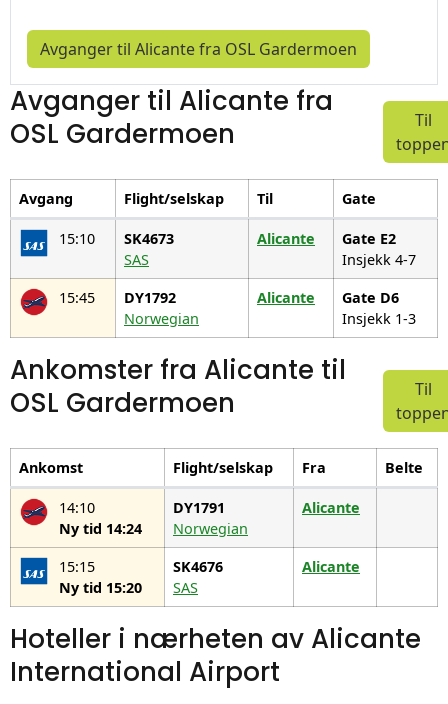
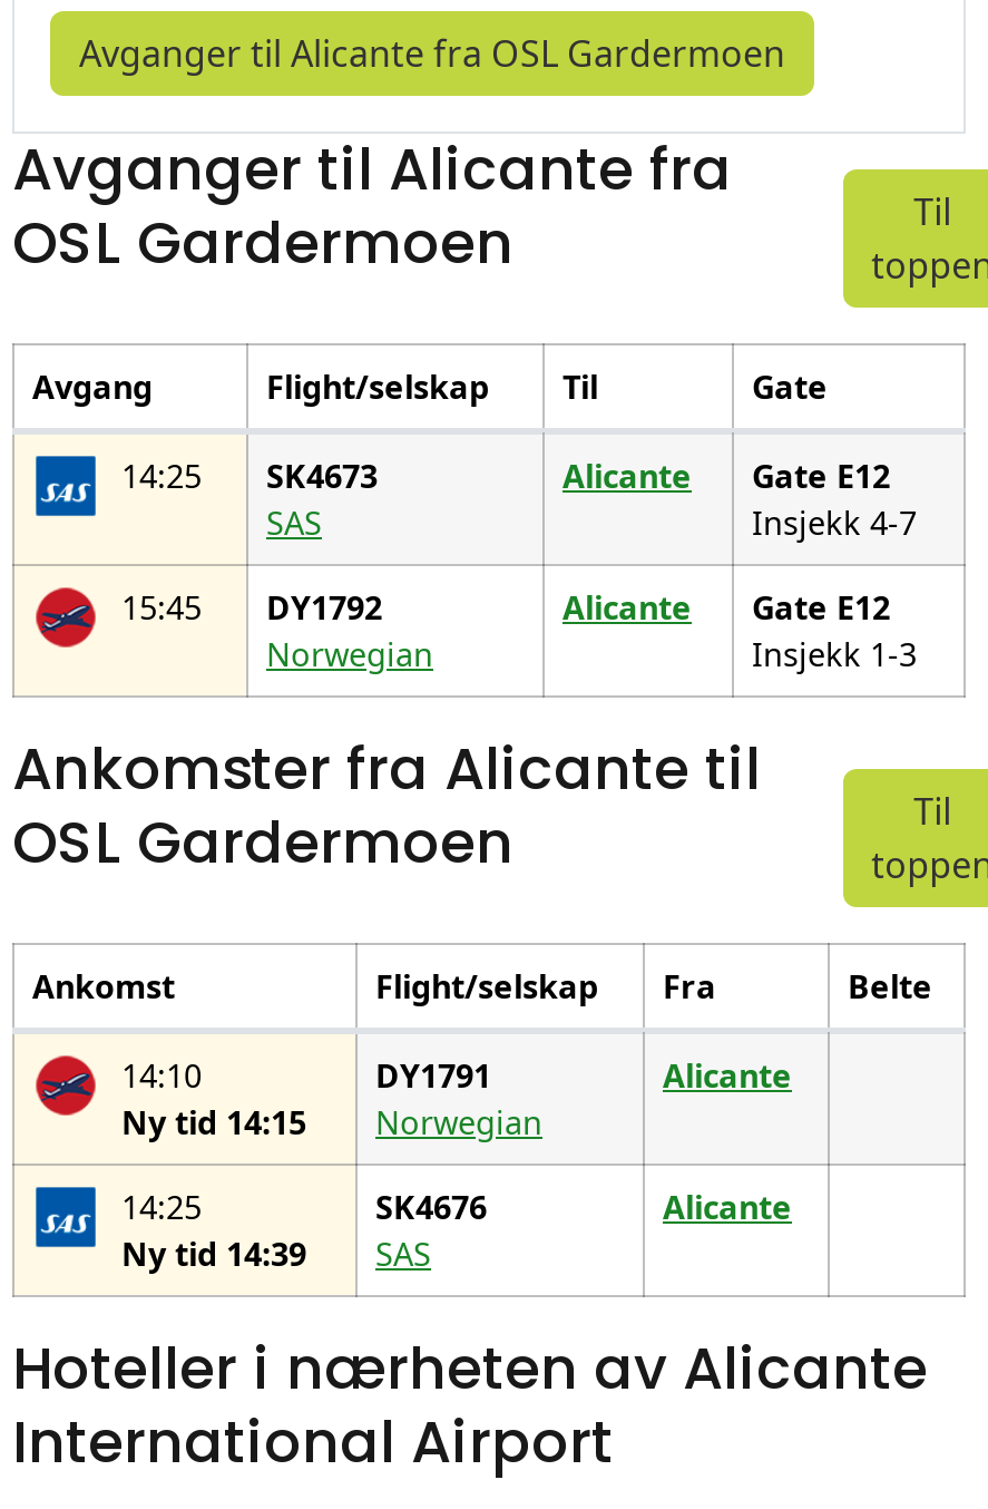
- 15:10 SK4673
+ 14:25 SK4673

- Alicante Gate E2
+ Alicante Gate E12

- Alicante Gate D6
+ Alicante Gate E12

- Ny tid 14:24 Norwegian
+ Ny tid 14:15 Norwegian

- 15:15
+ 14:25

- Ny tid 15:20 SAS
+ Ny tid 14:39 SAS
